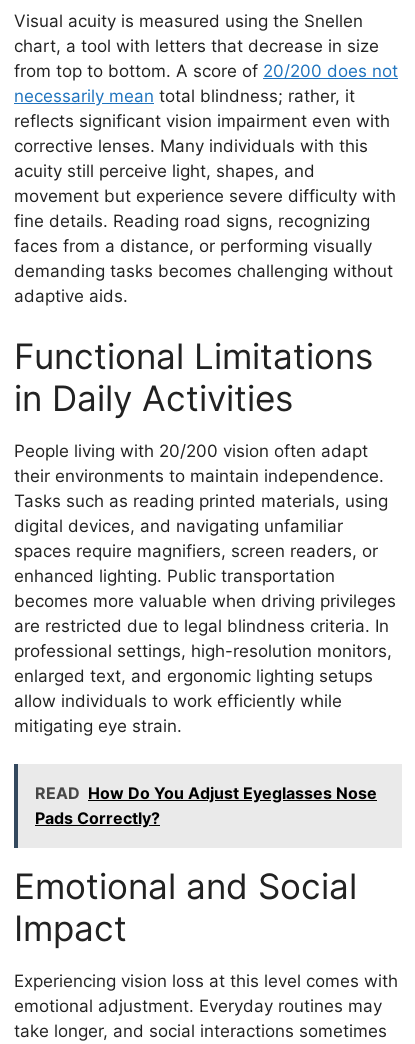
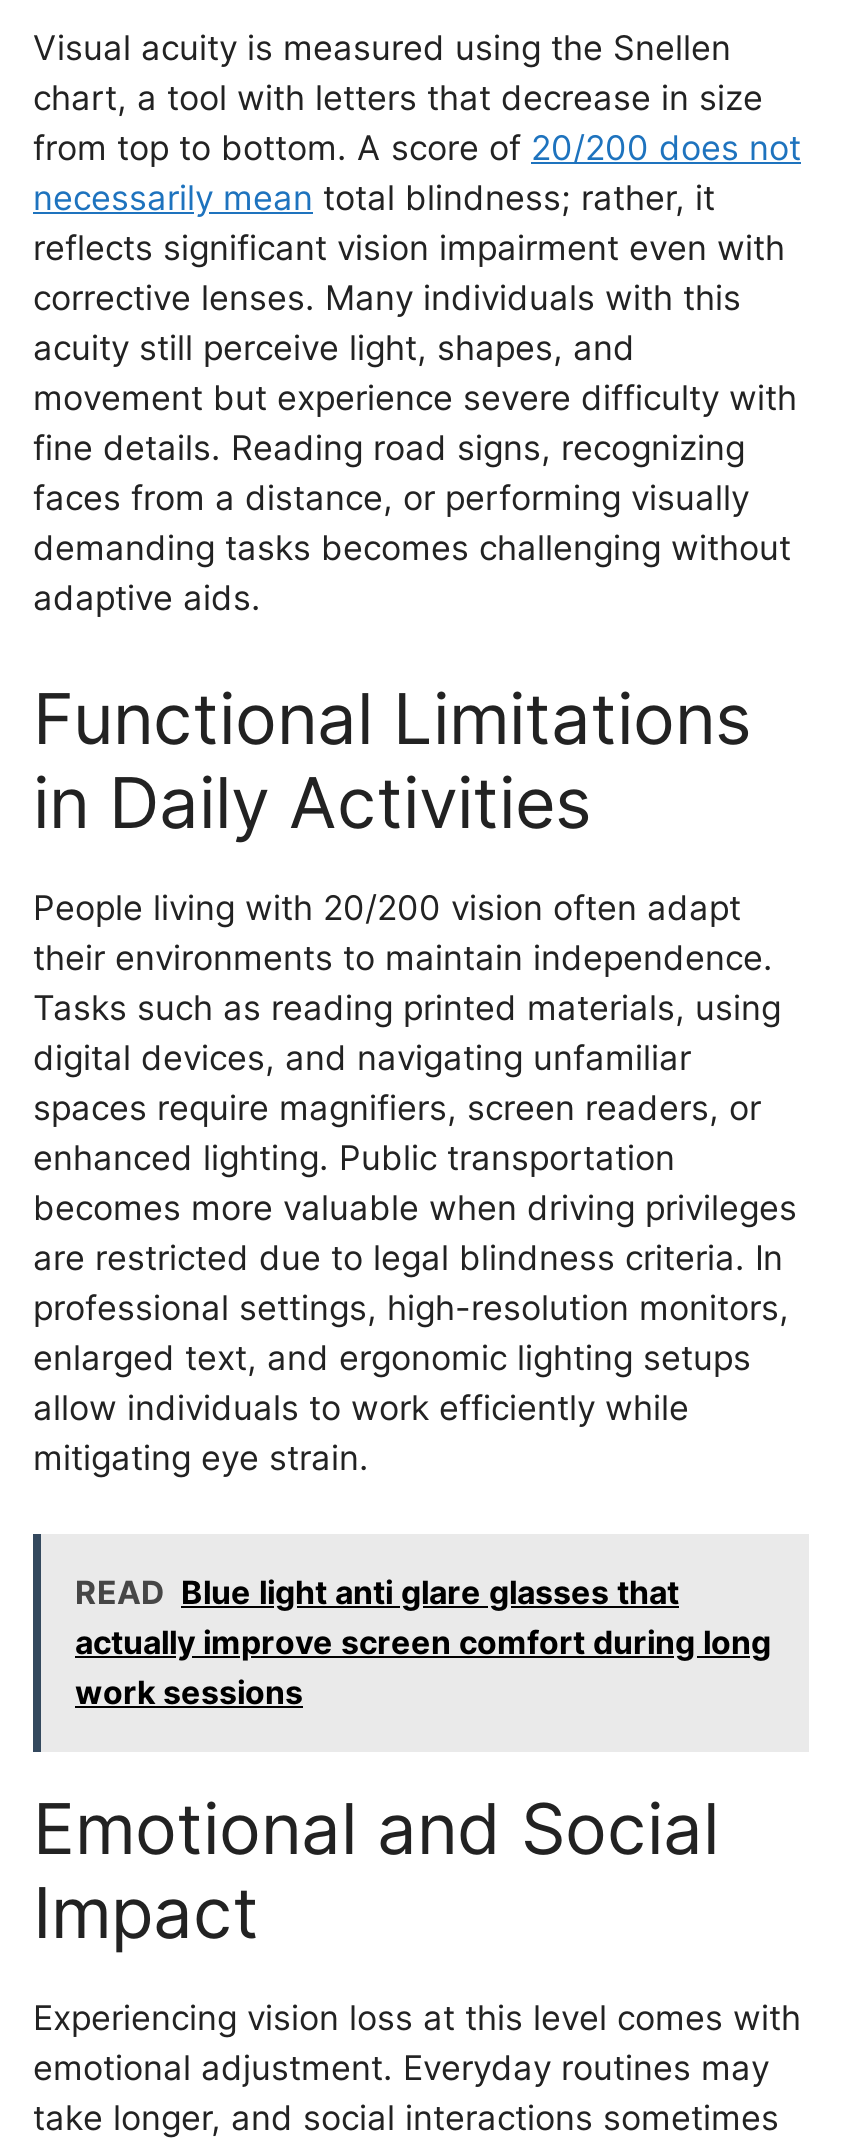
- READ How Do You Adjust Eyeglasses Nose
- Pads Correctly?
+ READ Blue light anti glare glasses that
+ actually improve screen comfort during long
+ work sessions
